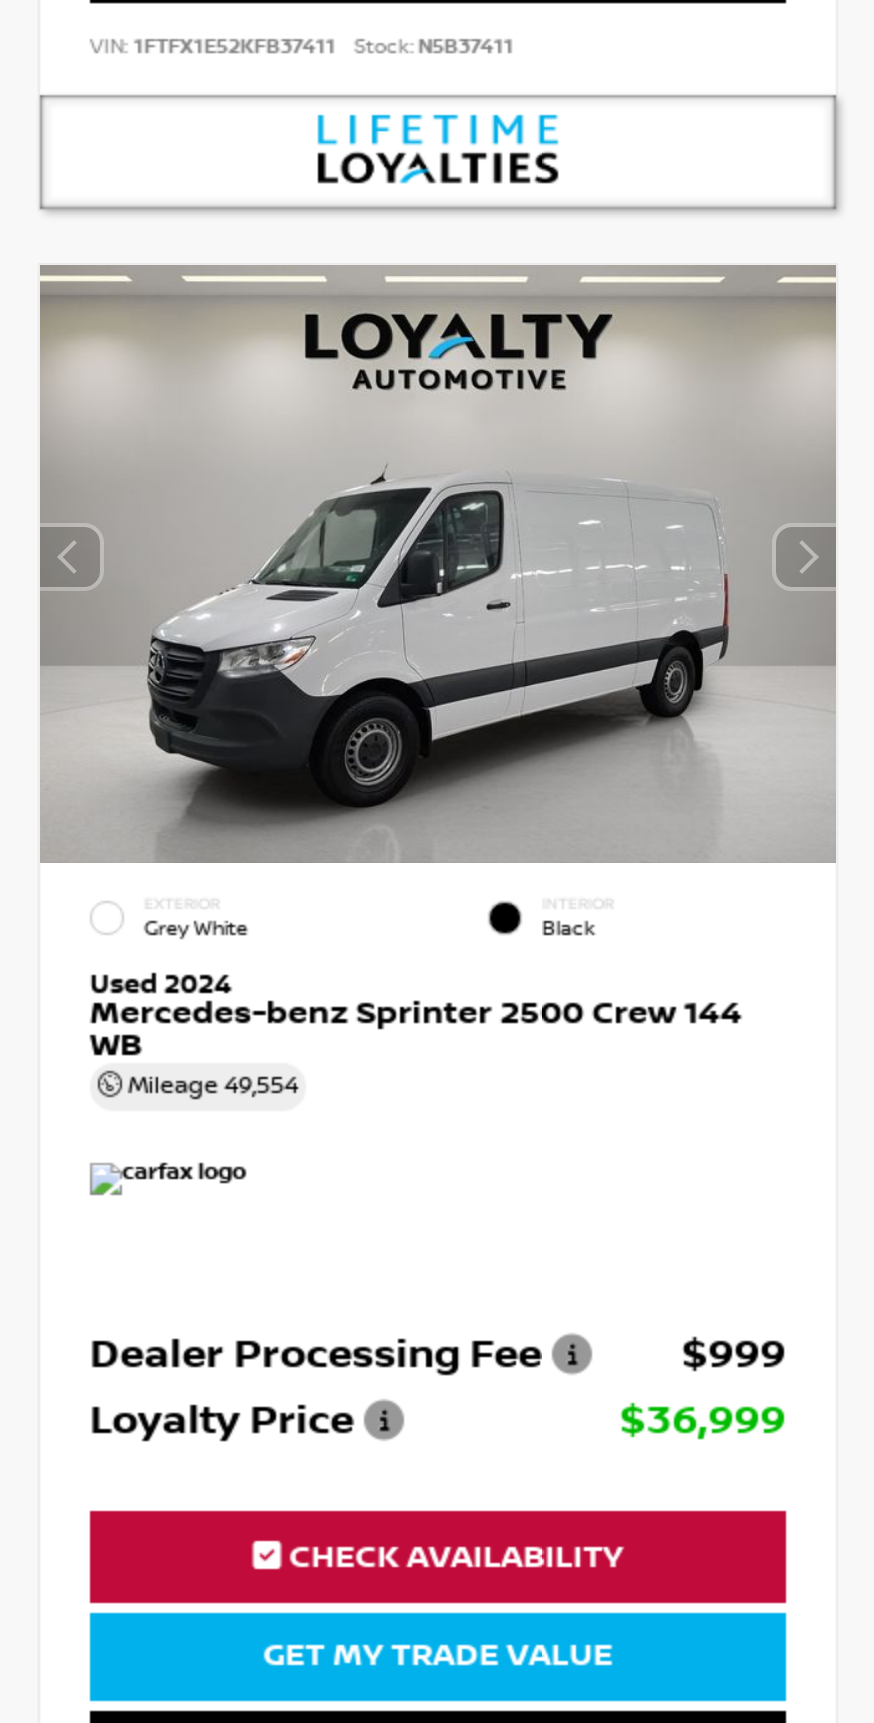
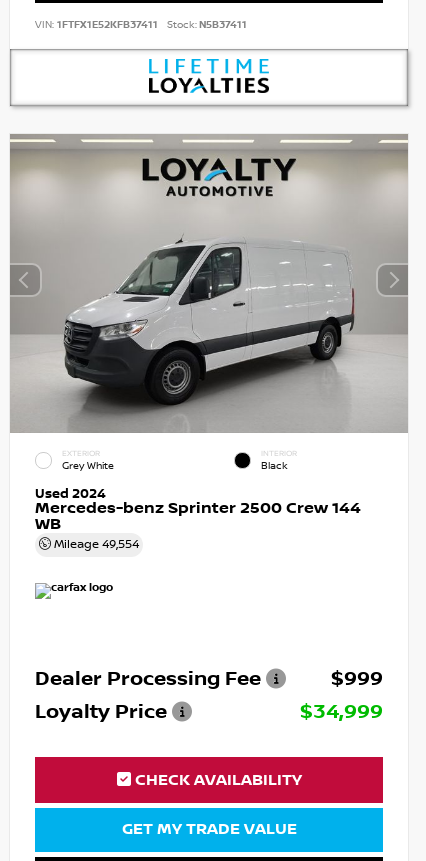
- $36,999
+ $34,999
